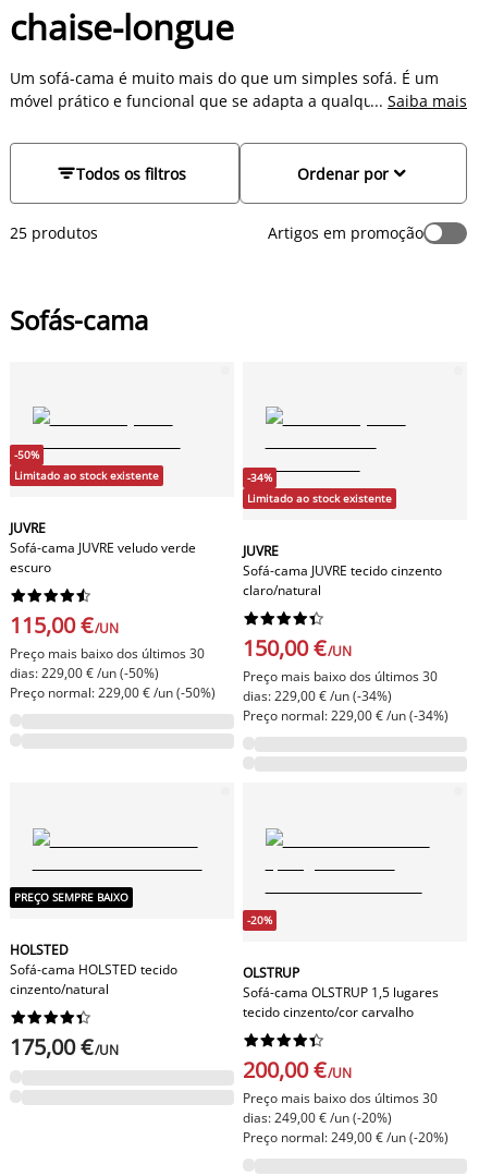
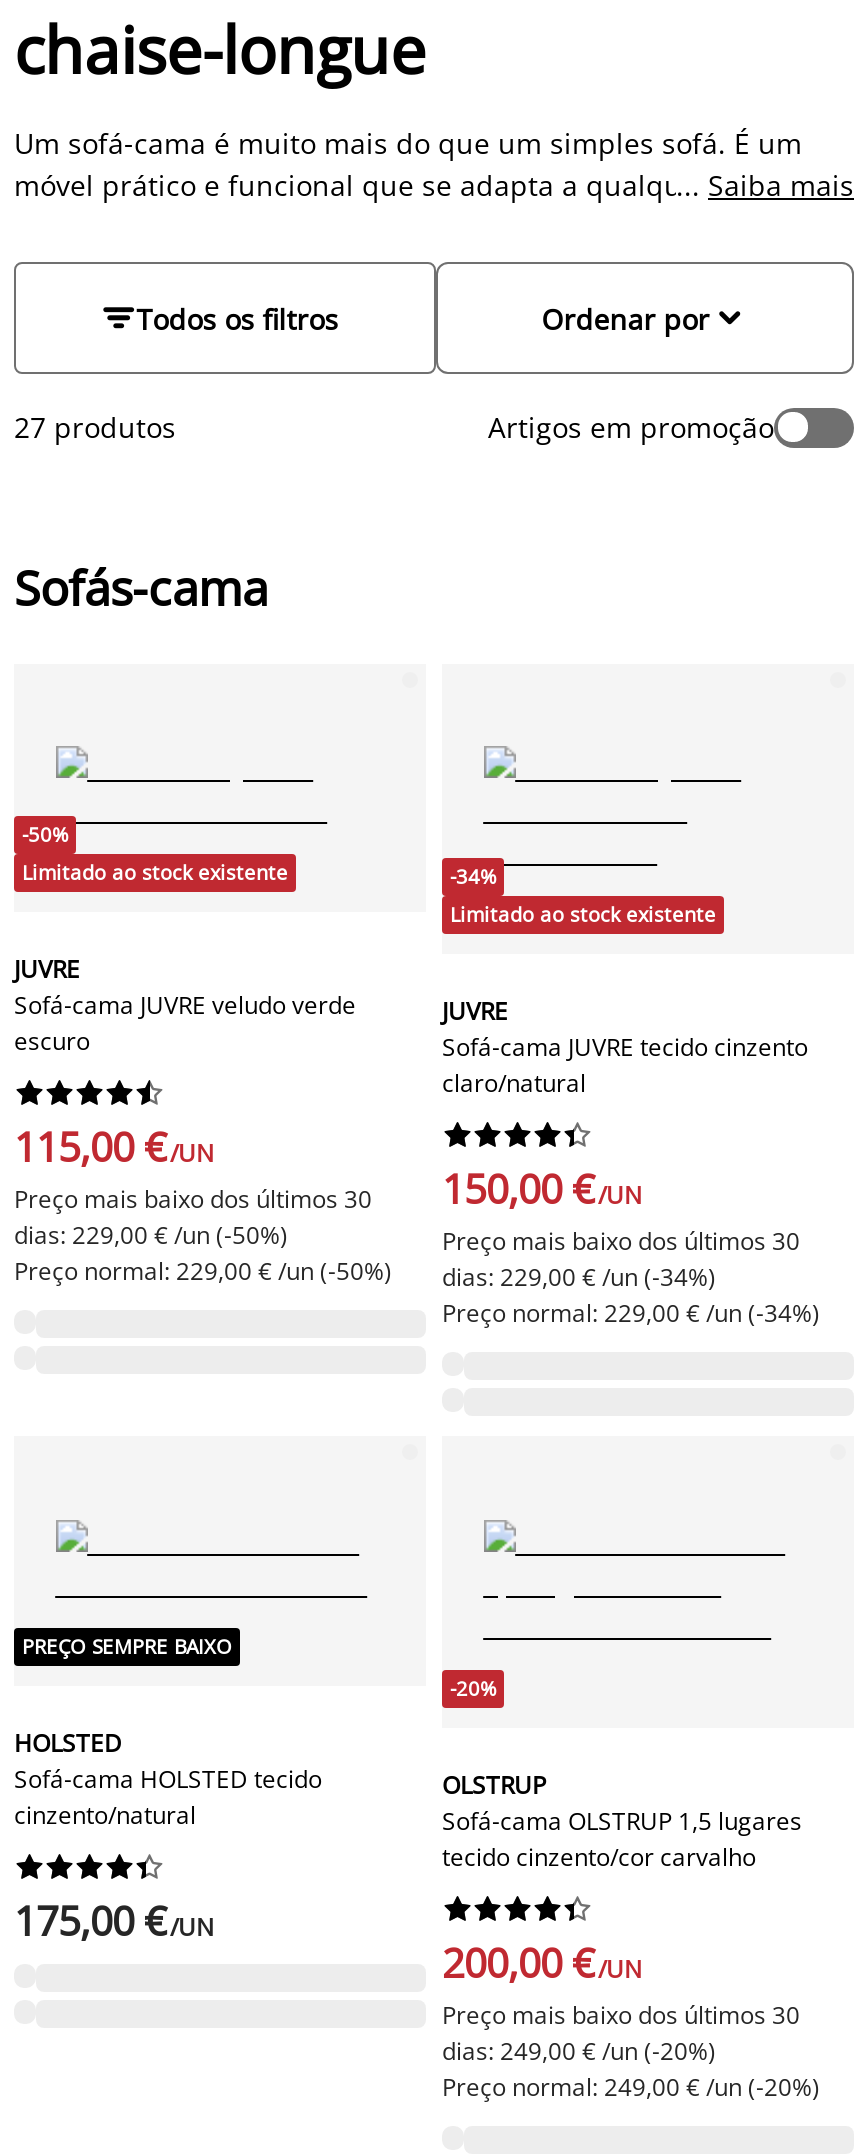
- 25 produtos
+ 27 produtos
